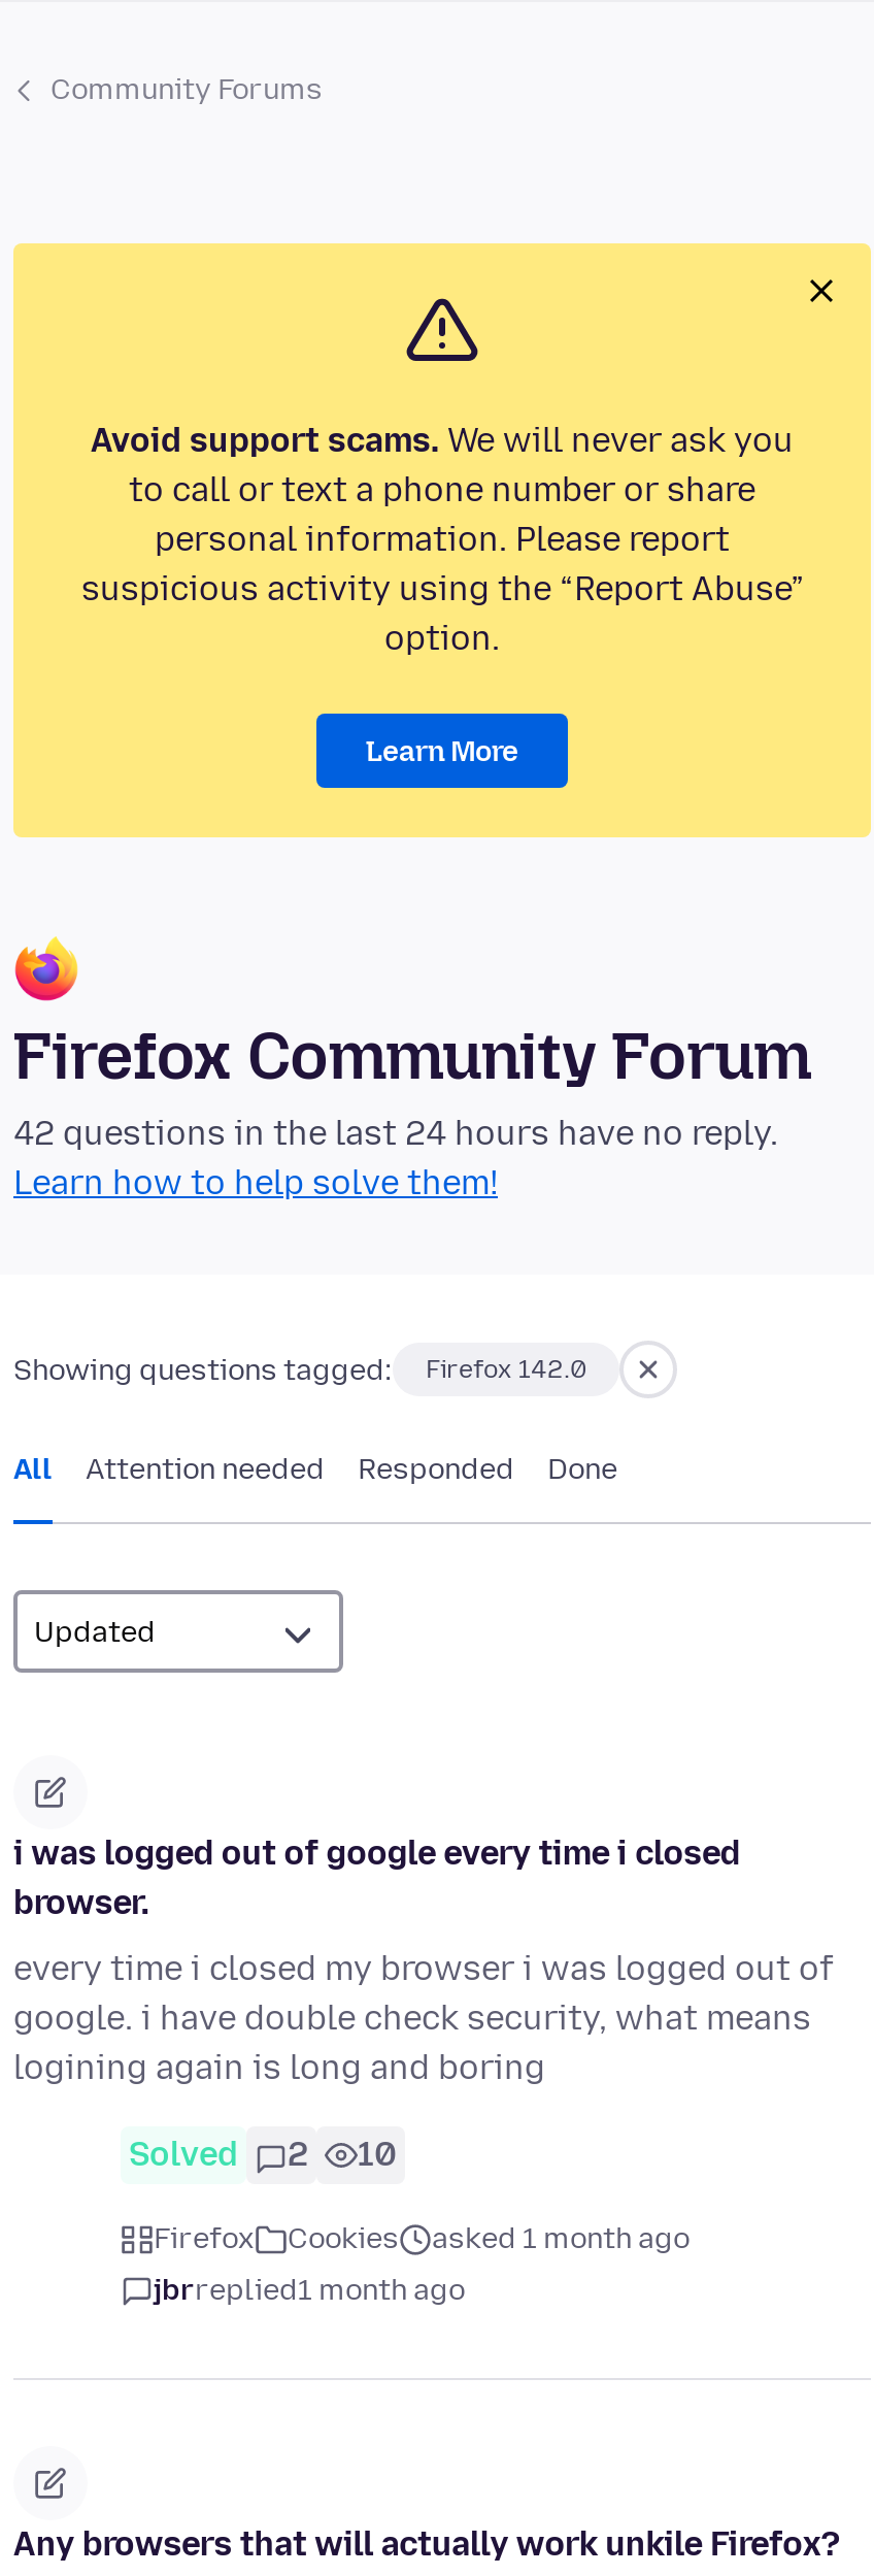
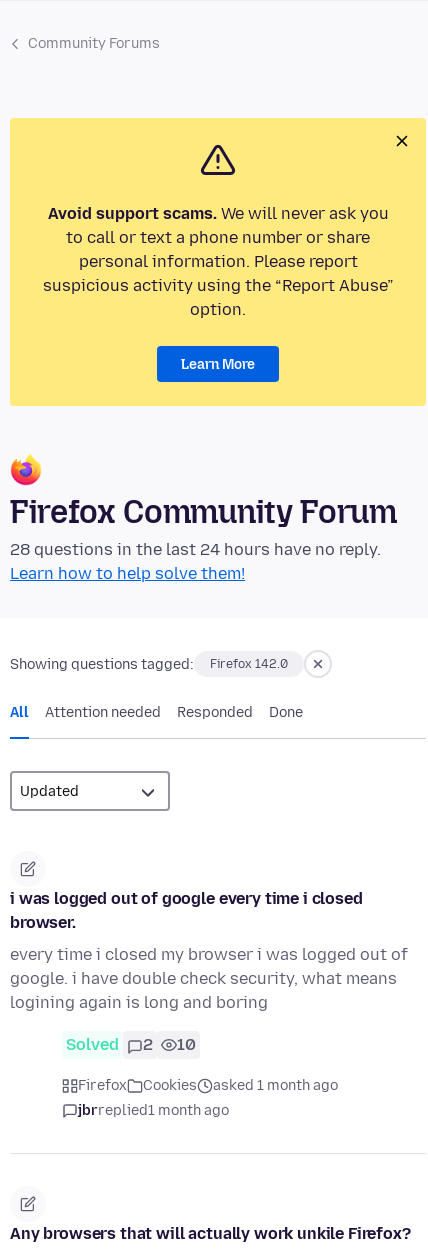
- 42 questions in the last 24 hours have no reply.
+ 28 questions in the last 24 hours have no reply.
